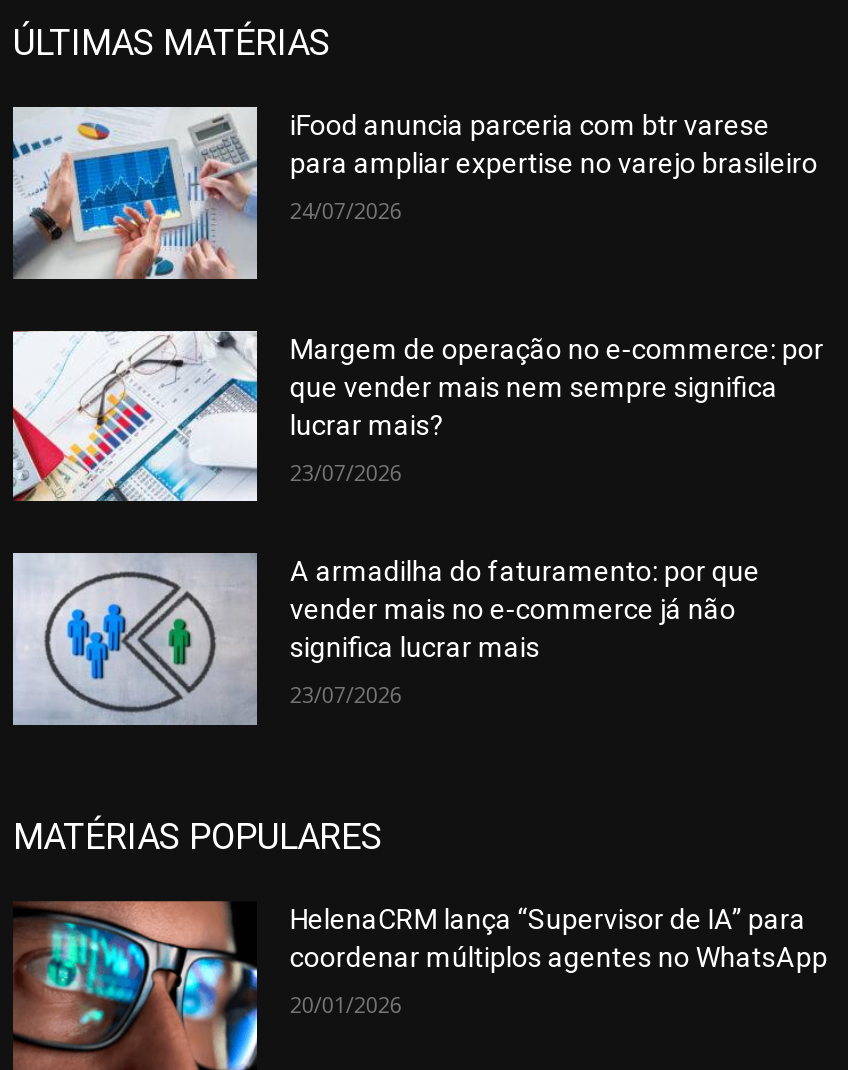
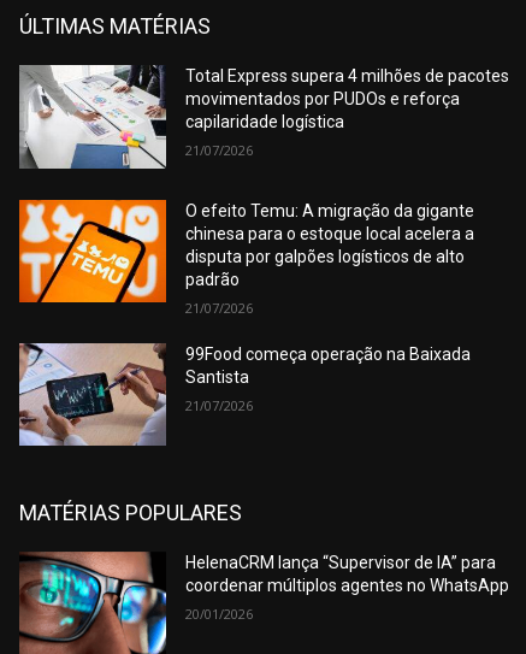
- [image]
- iFood anuncia parceria com btr varese
- para ampliar expertise no varejo brasileiro
+ [image]
+ Total Express supera 4 milhões de pacotes
+ movimentados por PUDOs e reforça
+ capilaridade logística

- 24/07/2026
+ 21/07/2026

- [image]
- Margem de operação no e-commerce: por
- que vender mais nem sempre significa
- lucrar mais?
+ [image]
+ O efeito Temu: A migração da gigante
+ chinesa para o estoque local acelera a
+ disputa por galpões logísticos de alto
+ padrão

- 23/07/2026
+ 21/07/2026

- [image]
- A armadilha do faturamento: por que
- vender mais no e-commerce já não
- significa lucrar mais
+ [image]
+ 99Food começa operação na Baixada
+ Santista

- 23/07/2026
+ 21/07/2026
